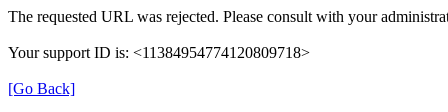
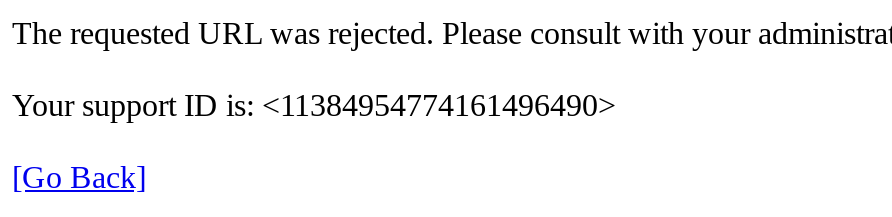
- Your support ID is: <11384954774120809718>
+ Your support ID is: <11384954774161496490>
